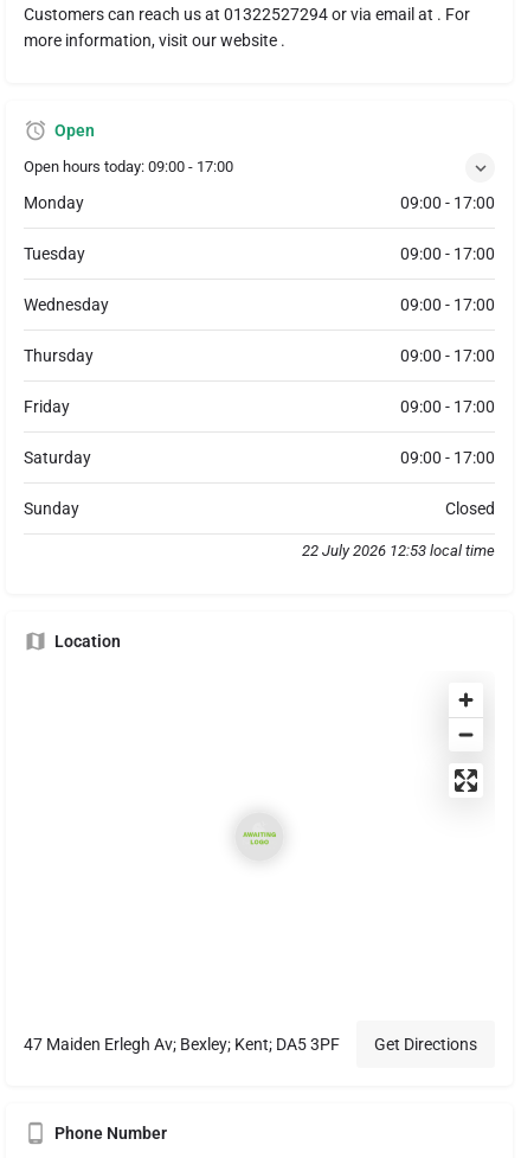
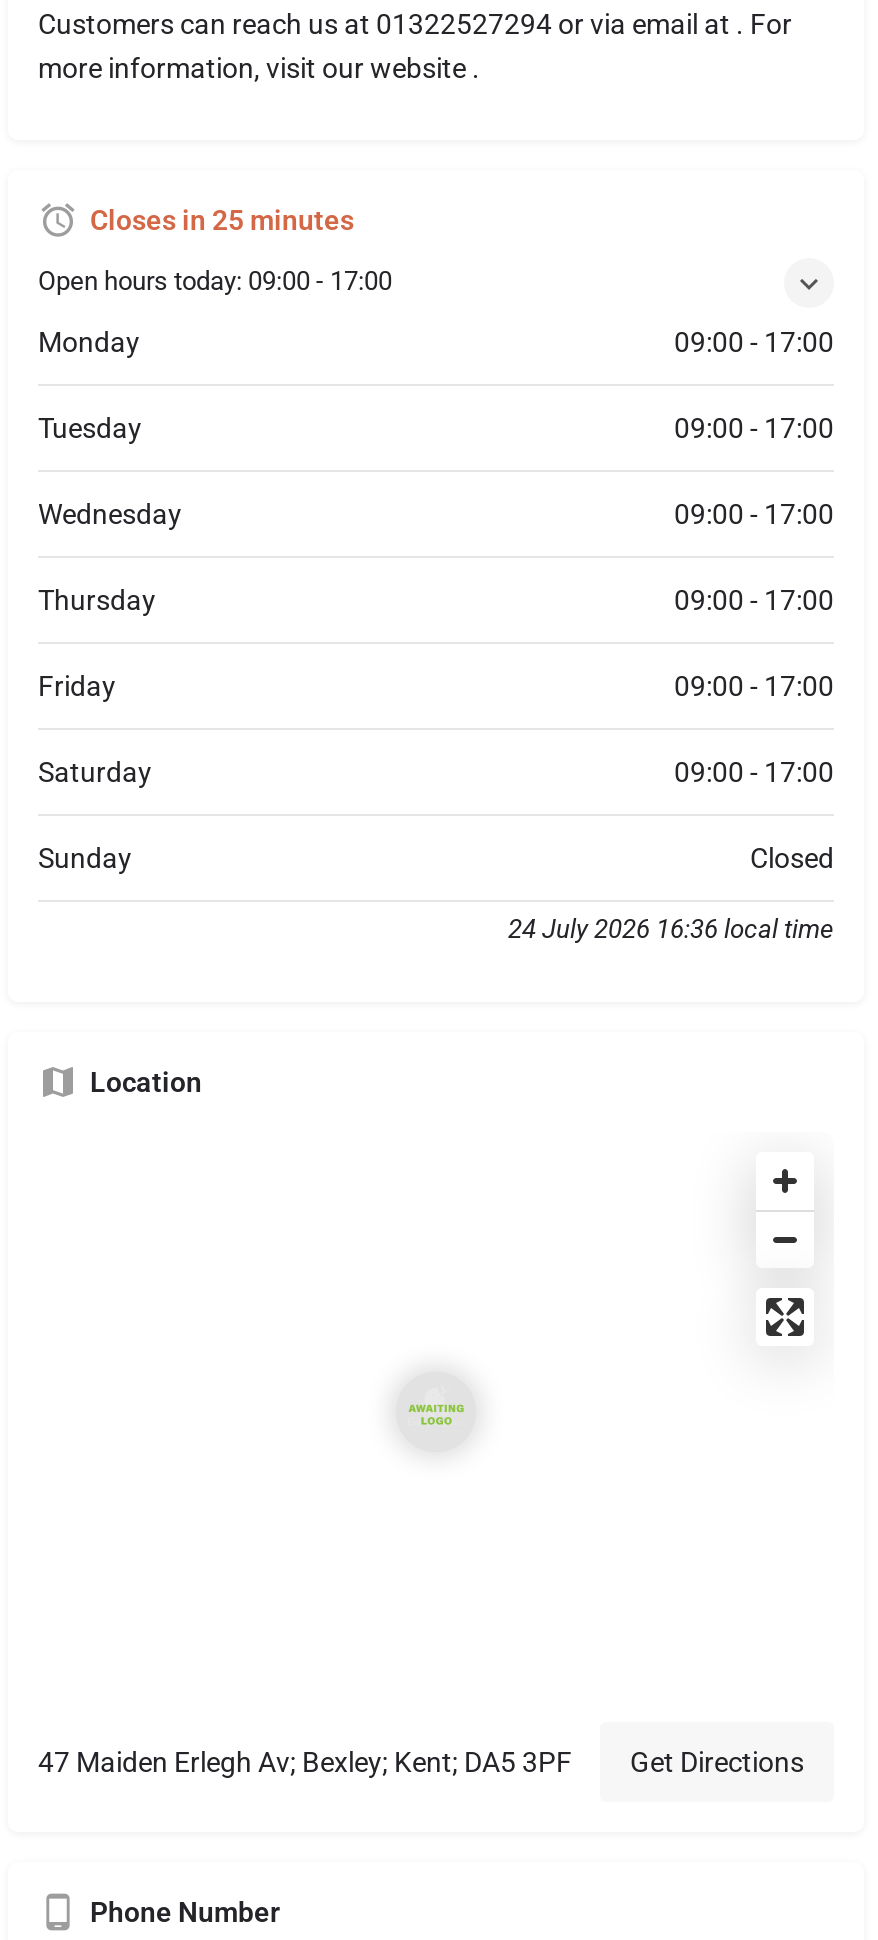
- Open
+ Closes in 25 minutes

- 22 July 2026 12:53 local time
+ 24 July 2026 16:36 local time
